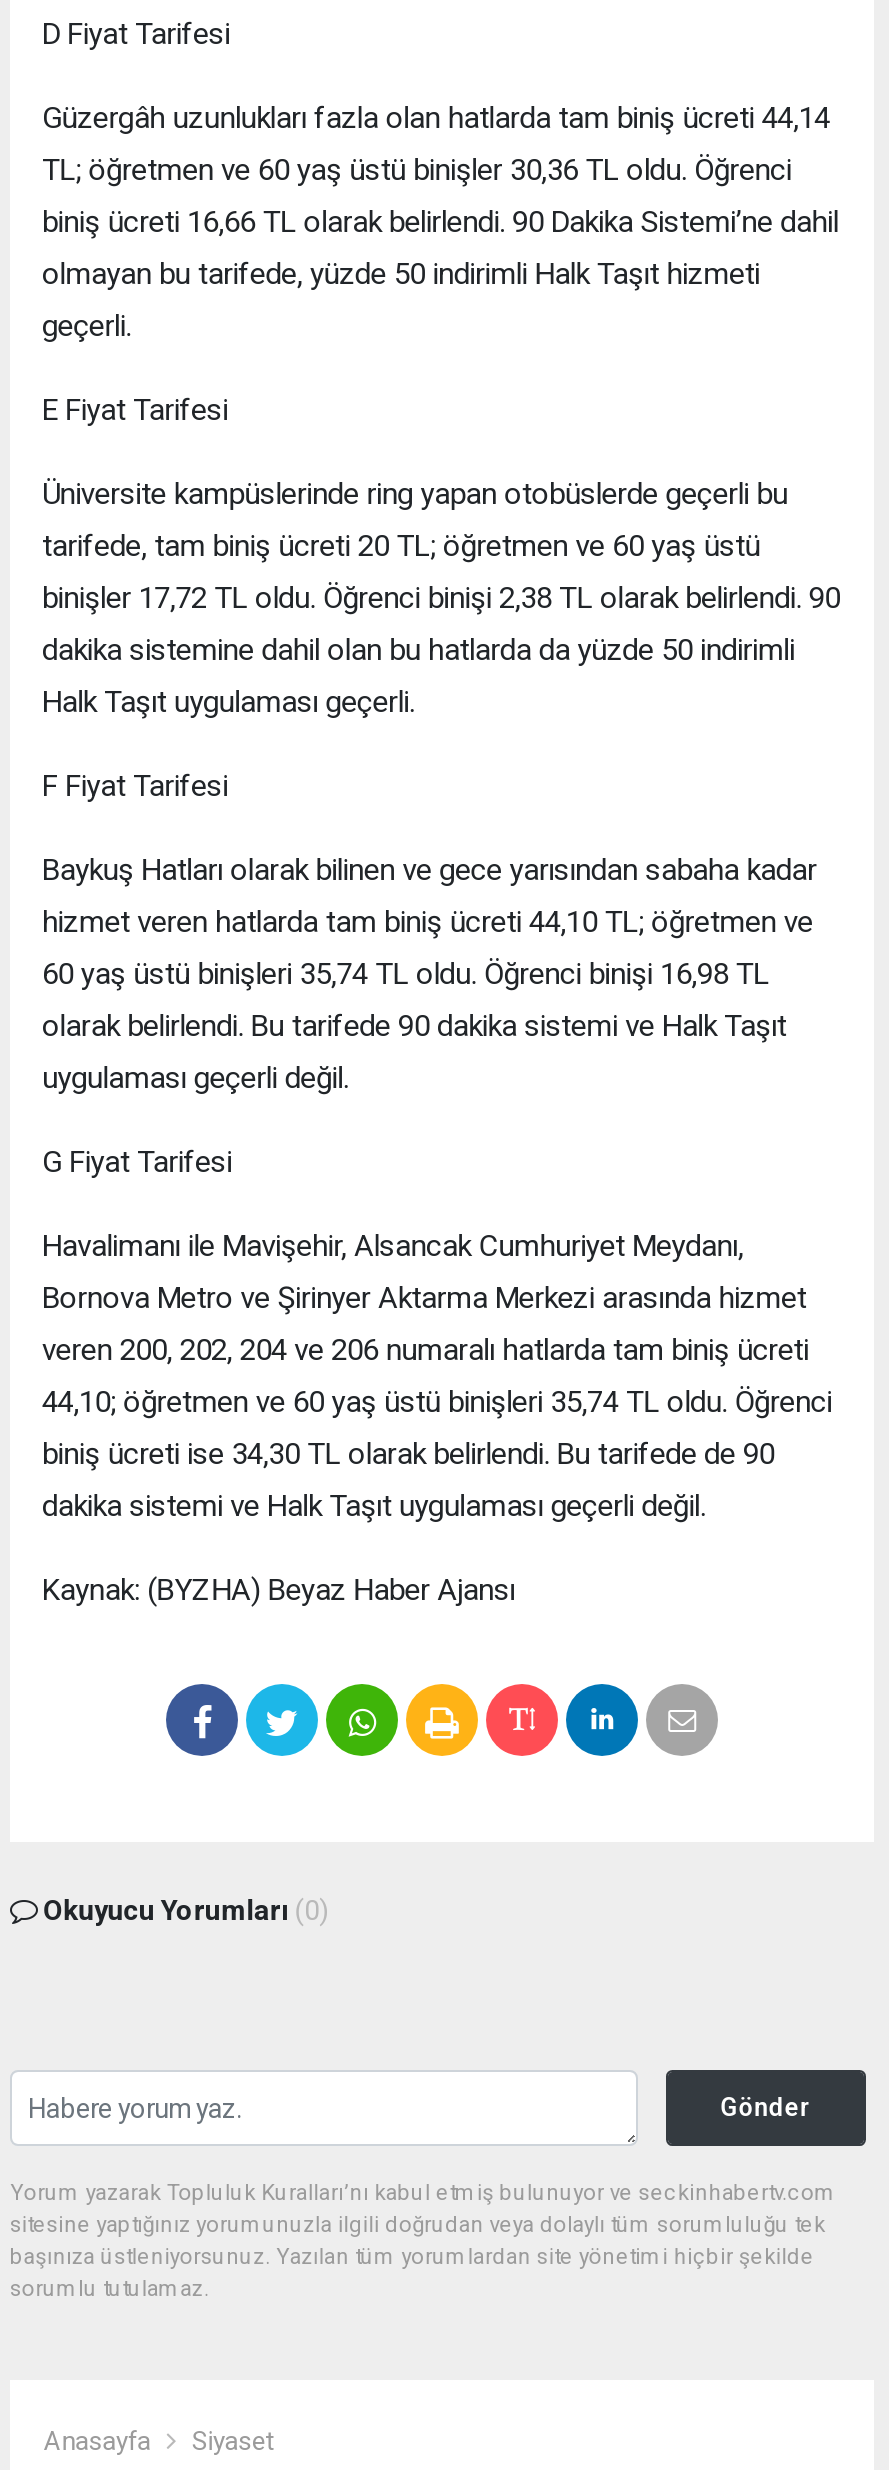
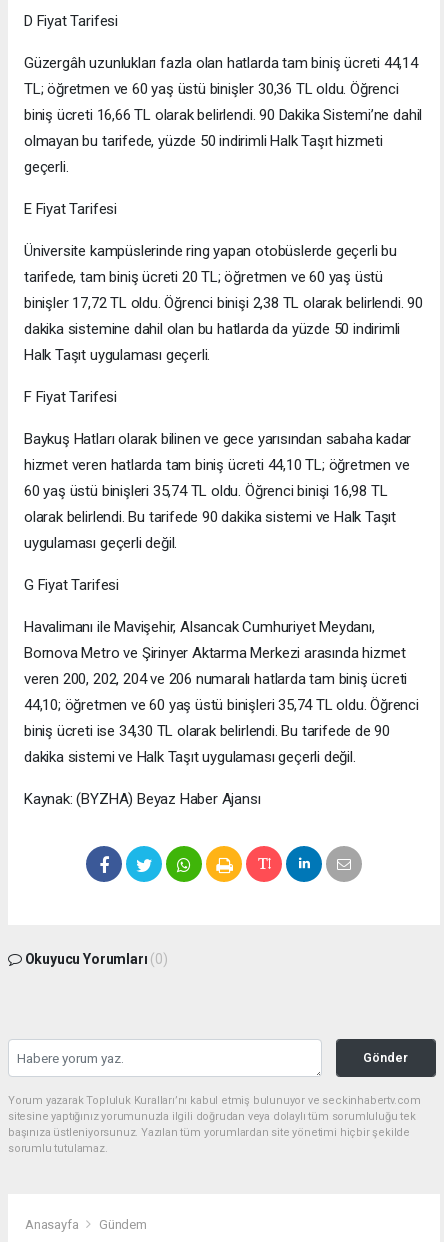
- Siyaset
+ Gündem
